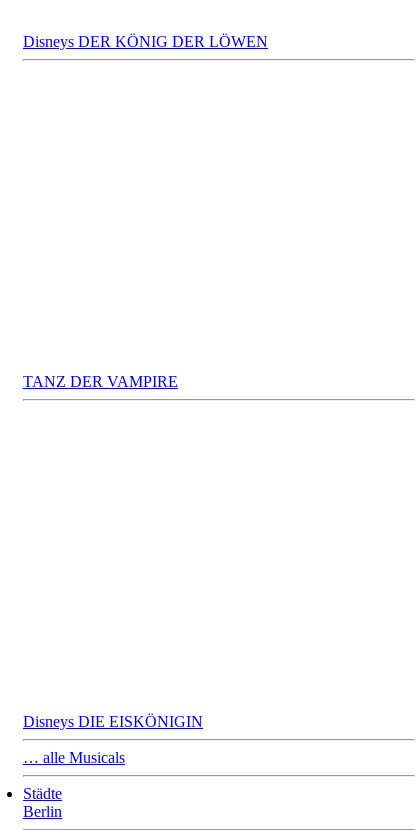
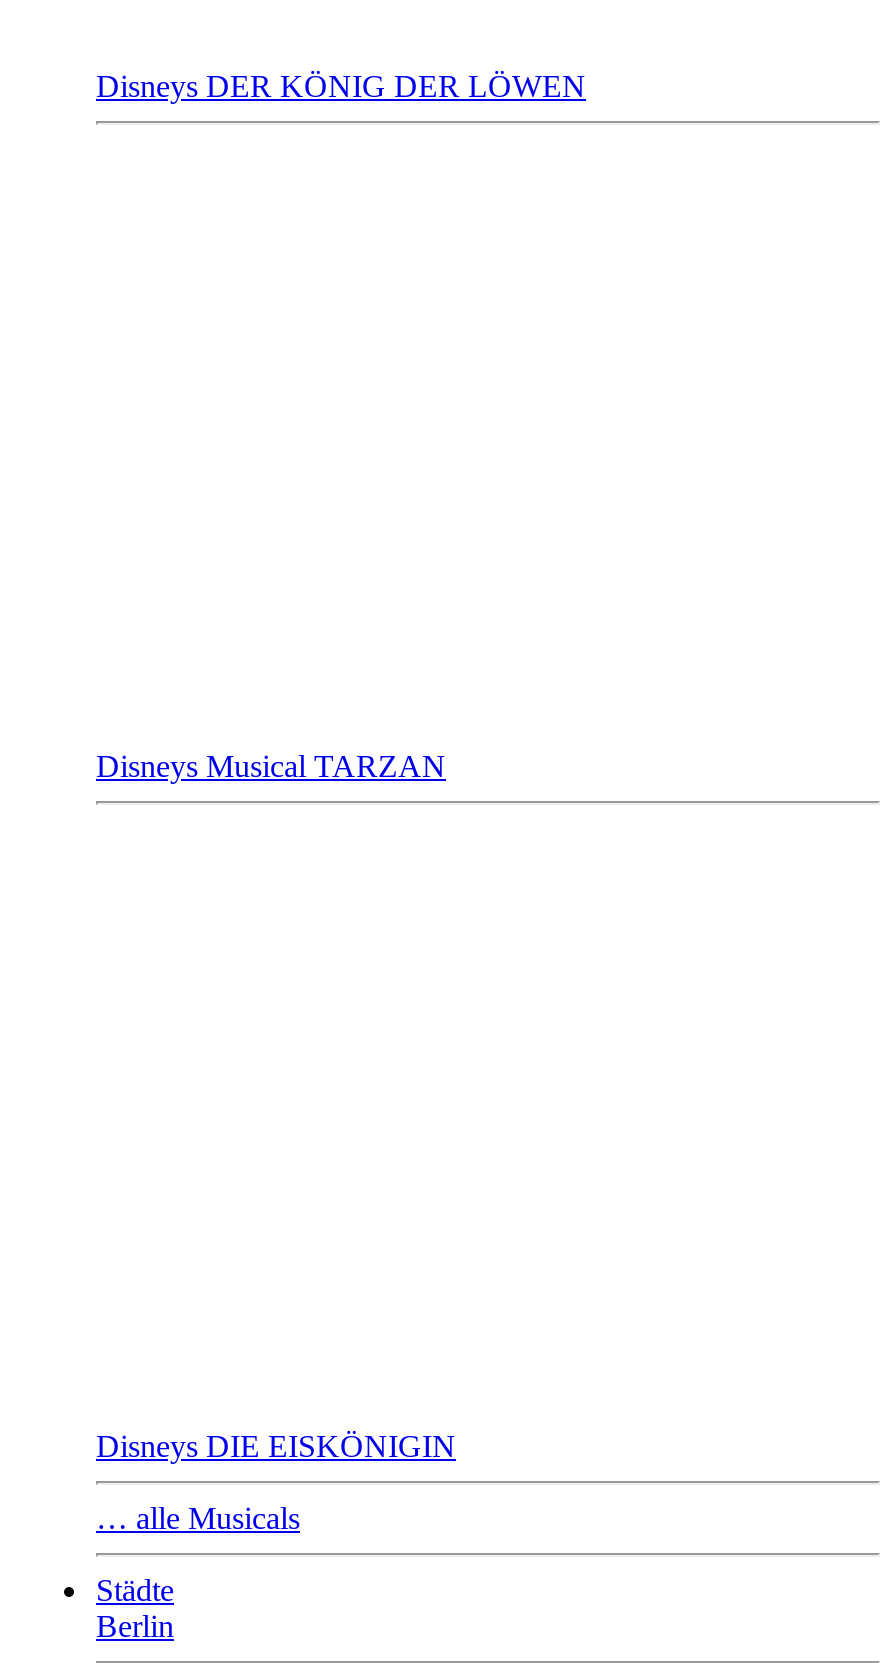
- TANZ DER VAMPIRE
+ Disneys Musical TARZAN
